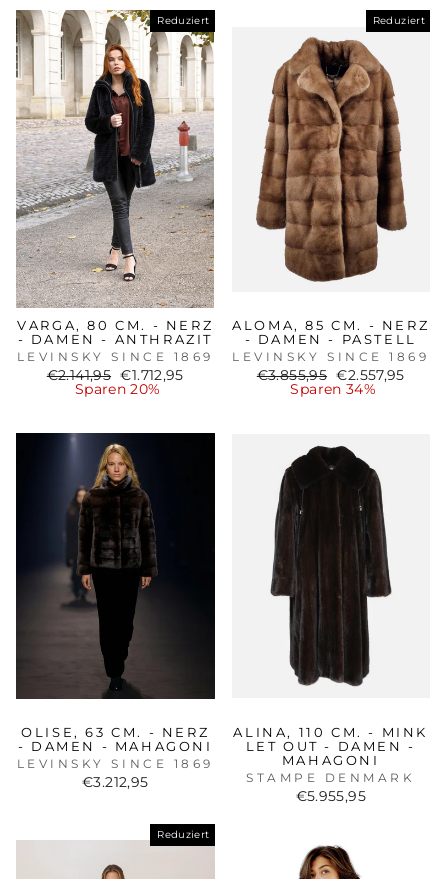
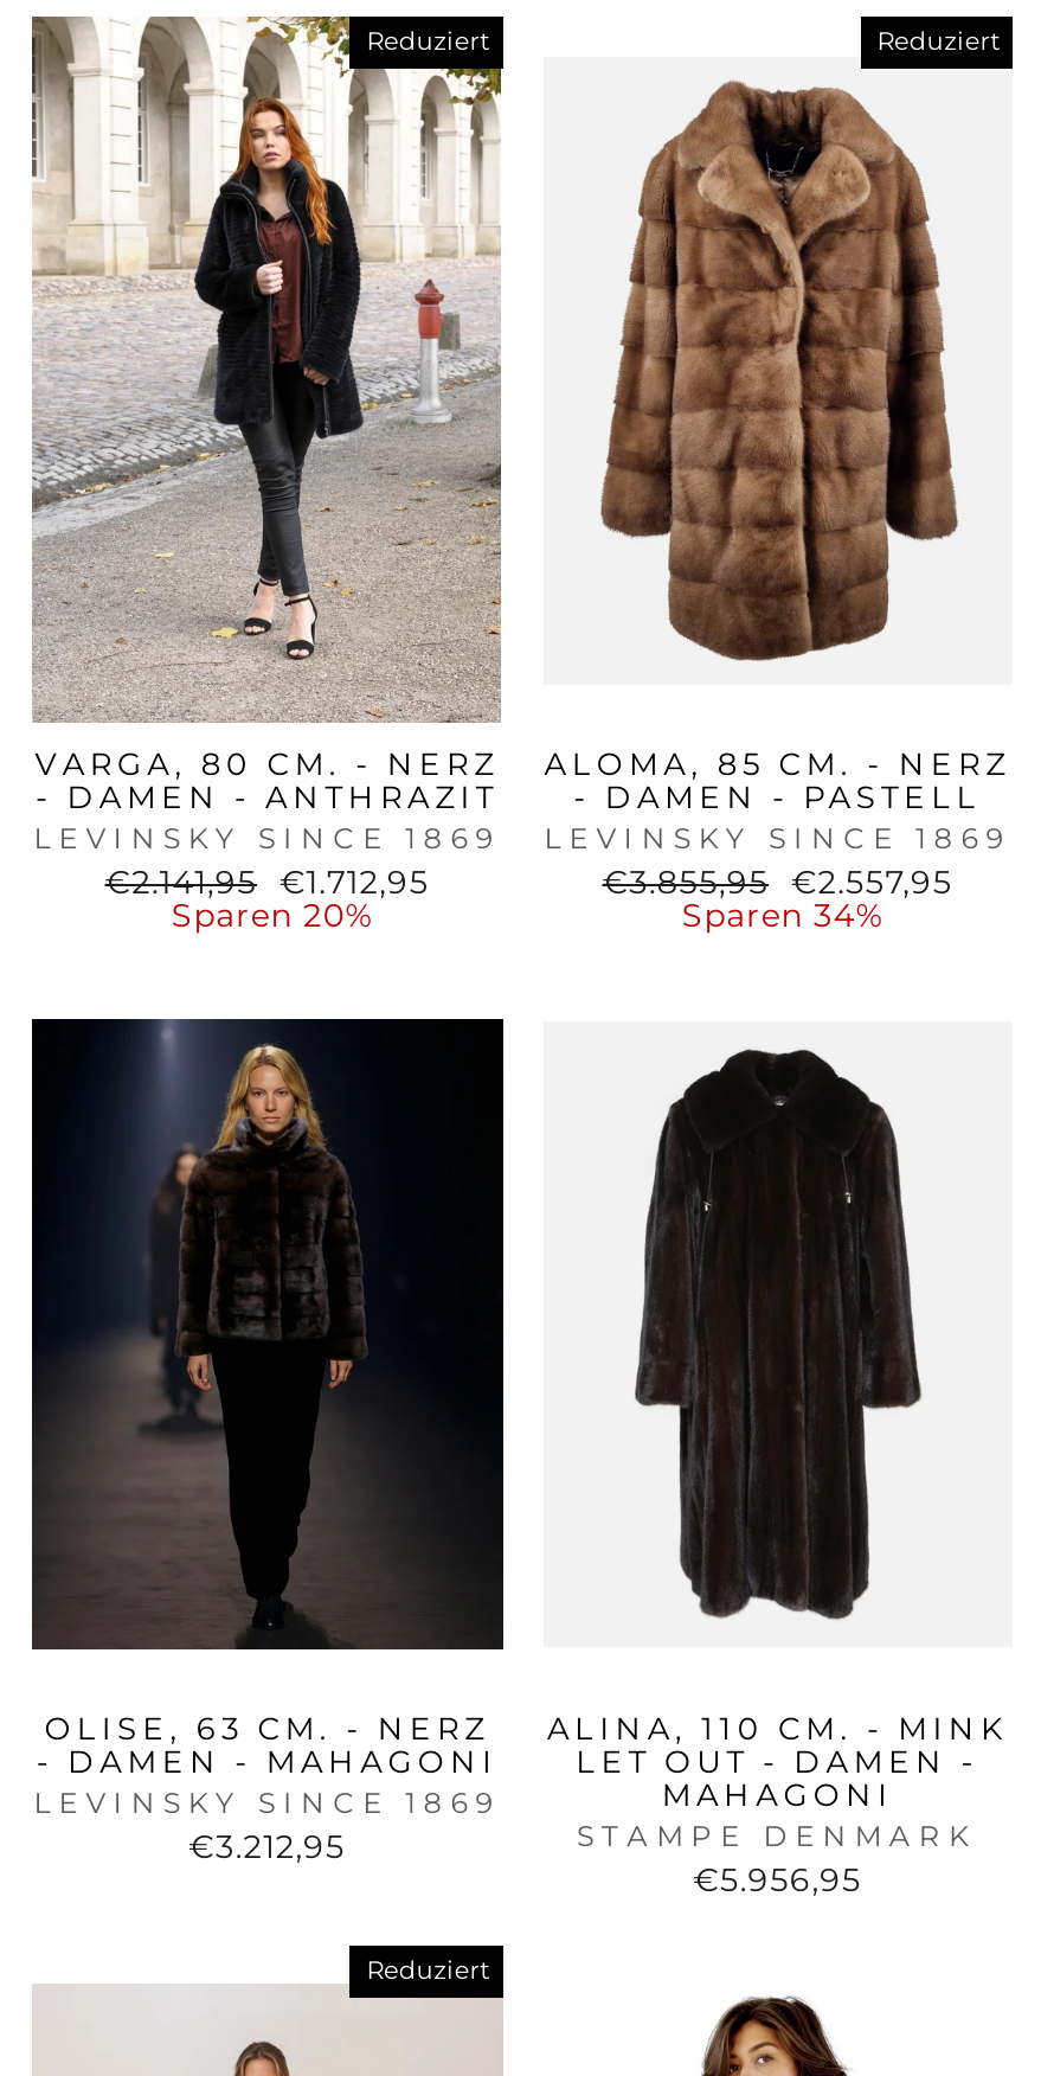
- €5.955,95
+ €5.956,95
